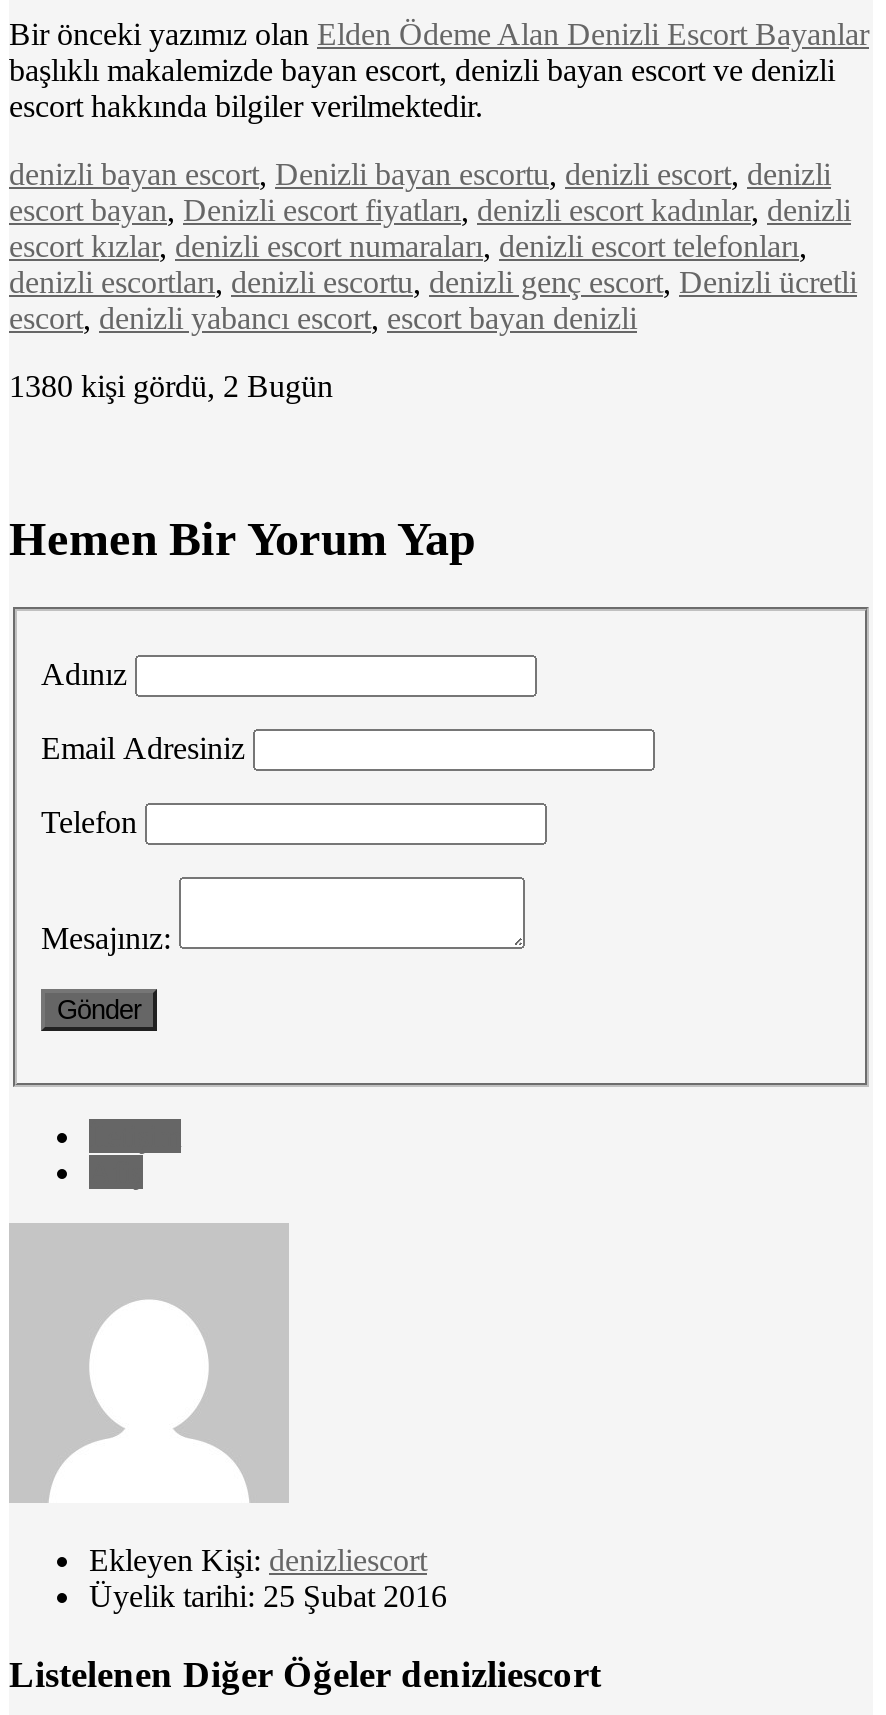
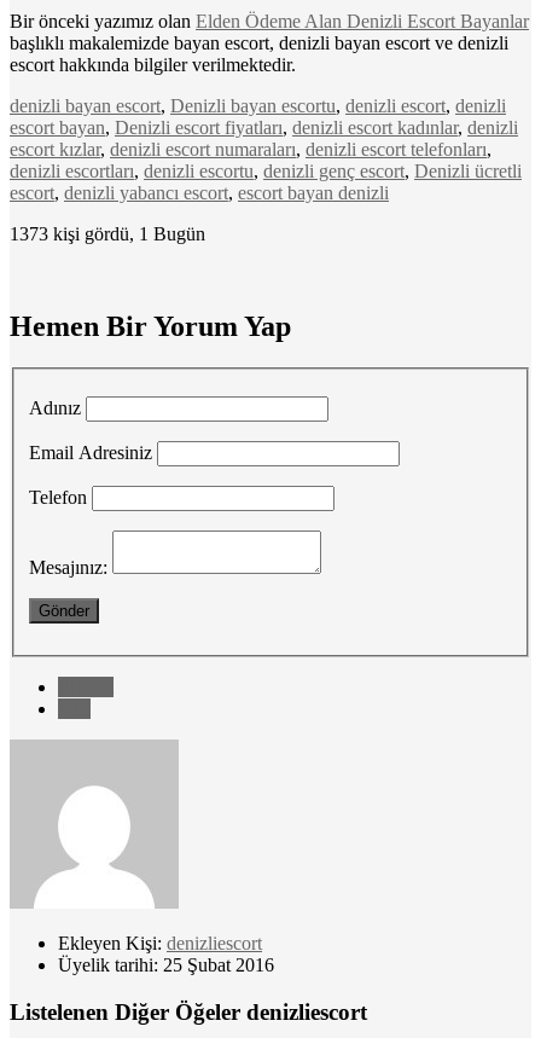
- 1380 kişi gördü, 2 Bugün
+ 1373 kişi gördü, 1 Bugün
